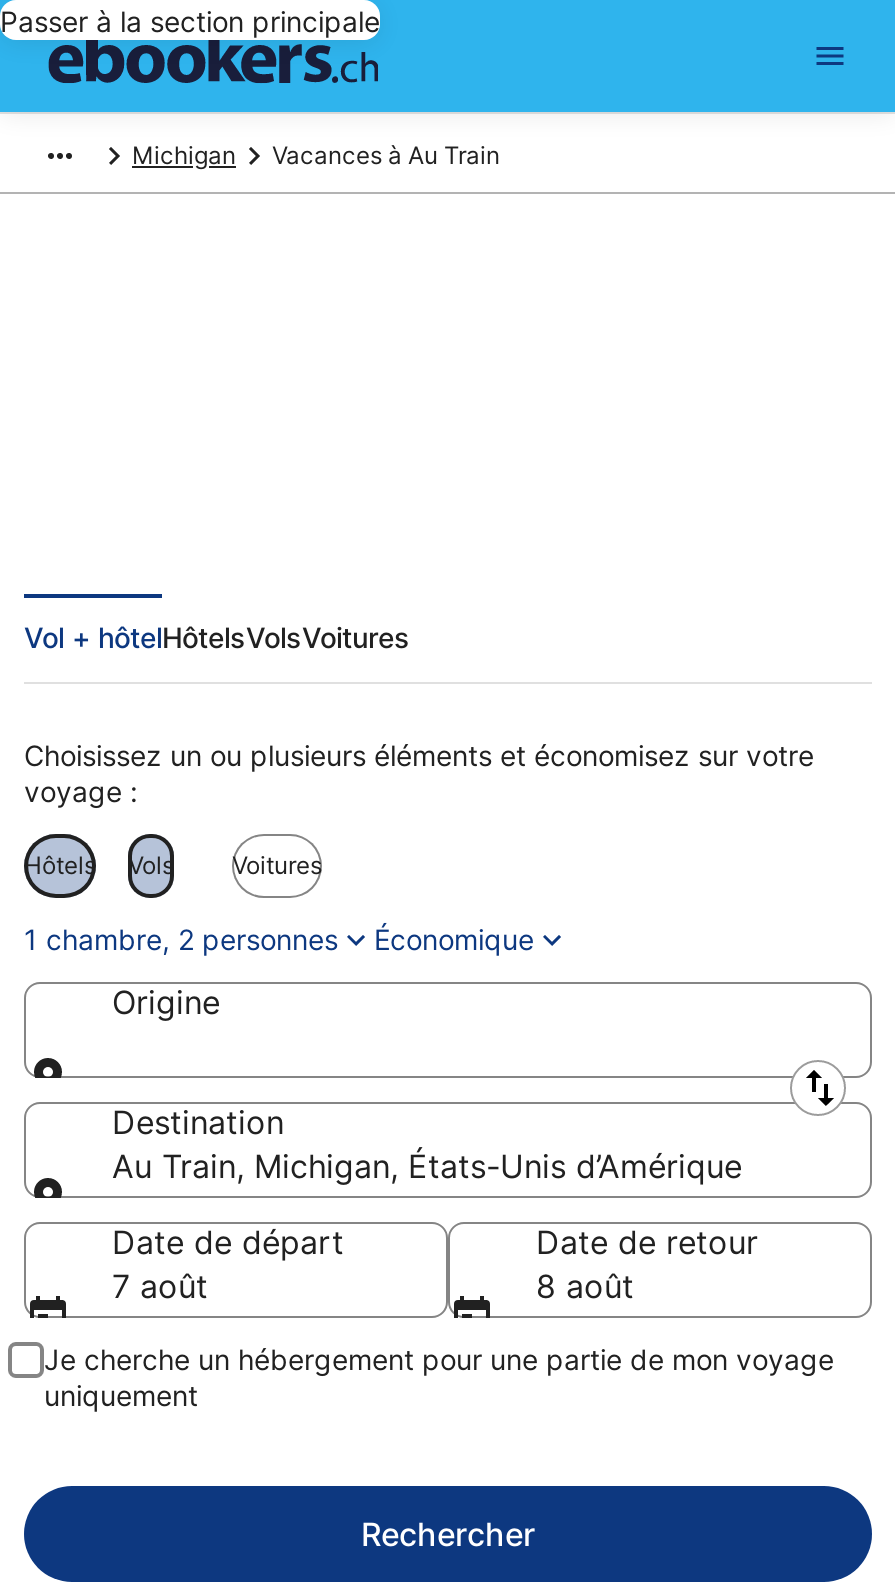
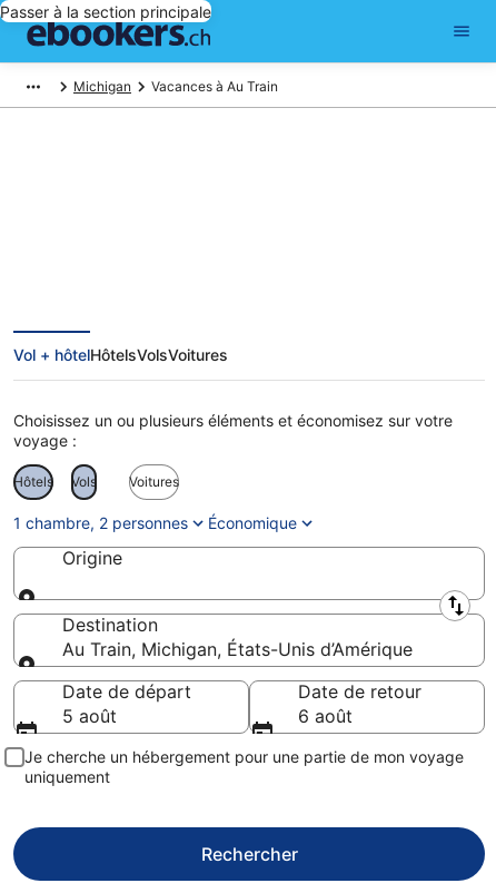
- 7 août
+ 5 août

- 8 août
+ 6 août
